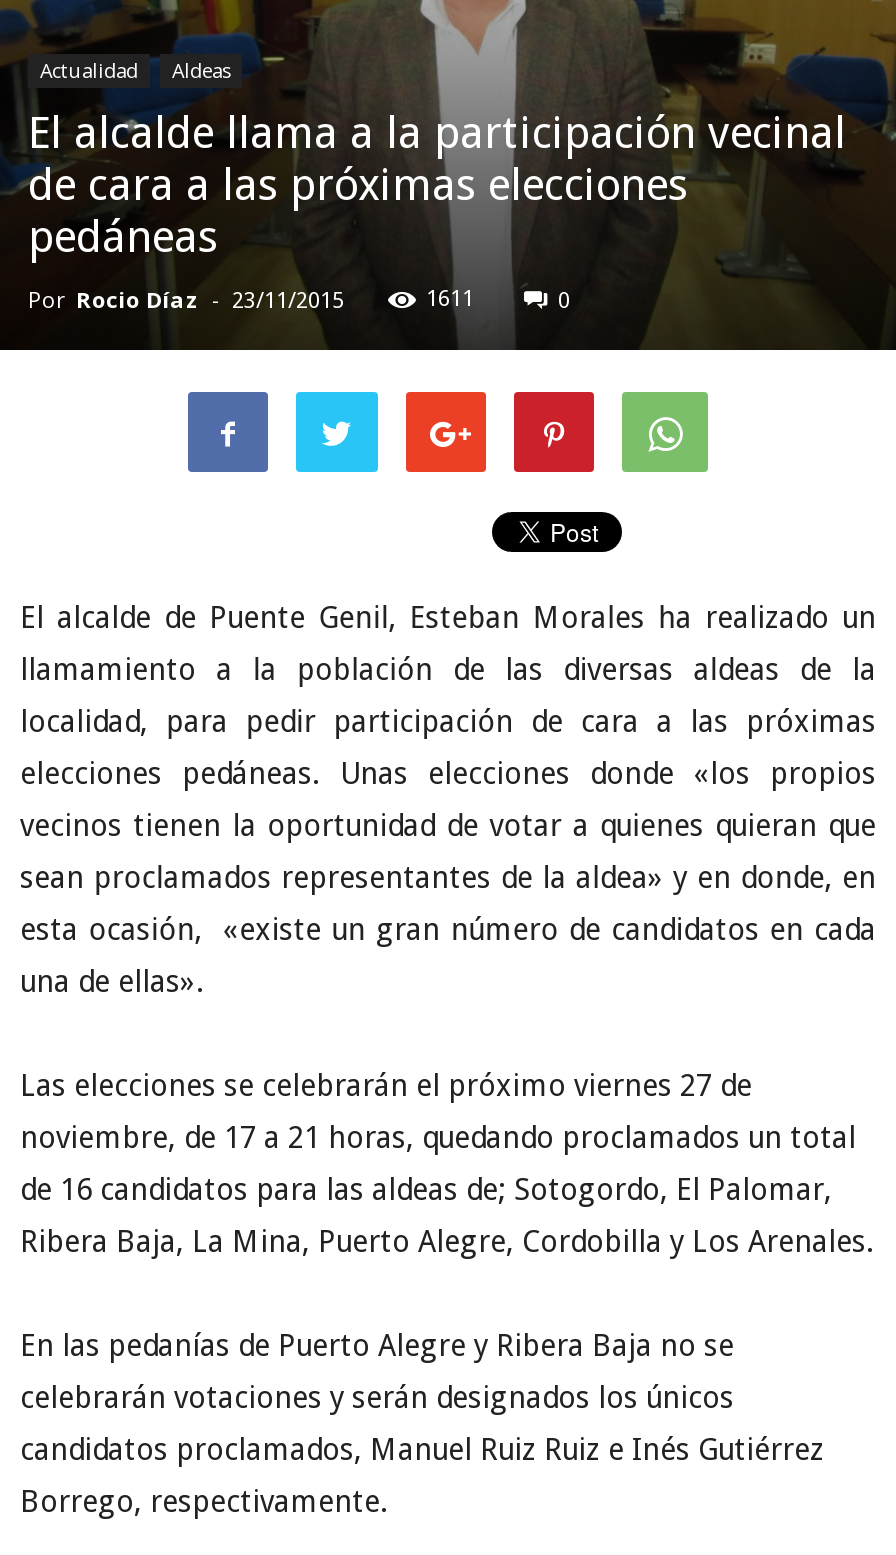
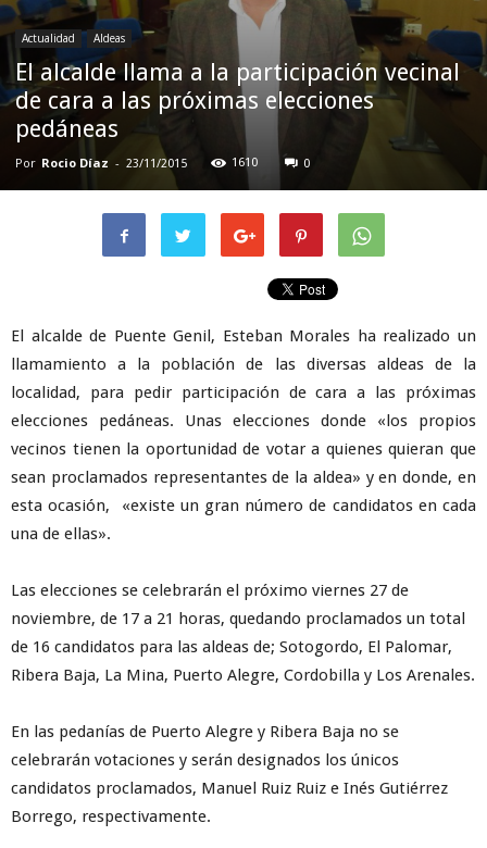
- 1611
+ 1610
